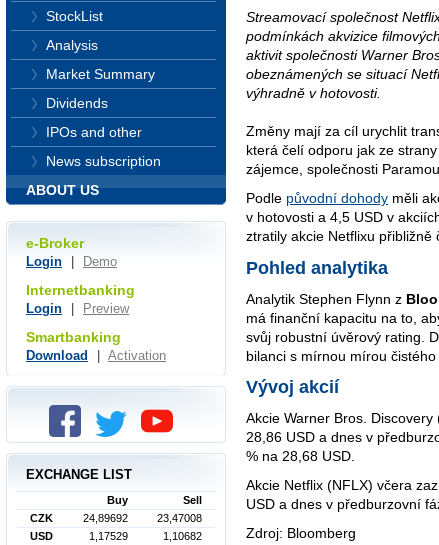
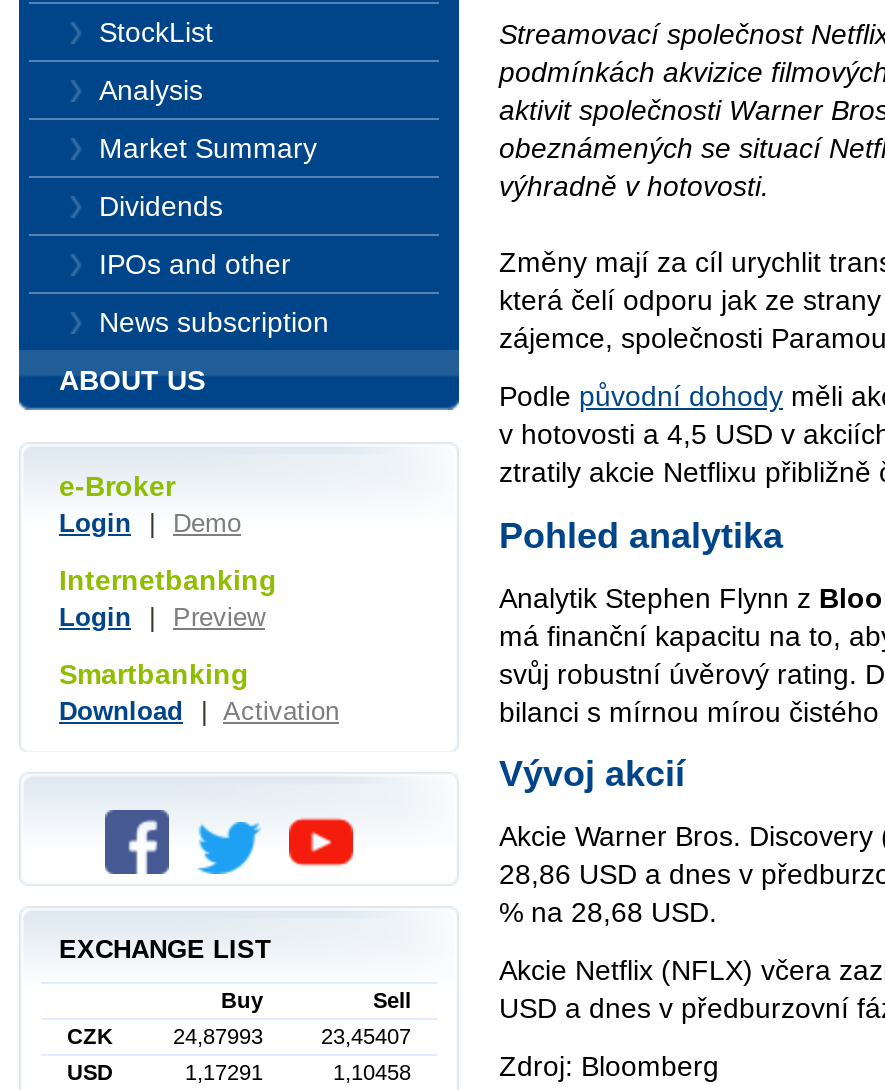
- 24,89692
+ 24,87993

- 23,47008
+ 23,45407

- 1,17529
+ 1,17291

- 1,10682
+ 1,10458
